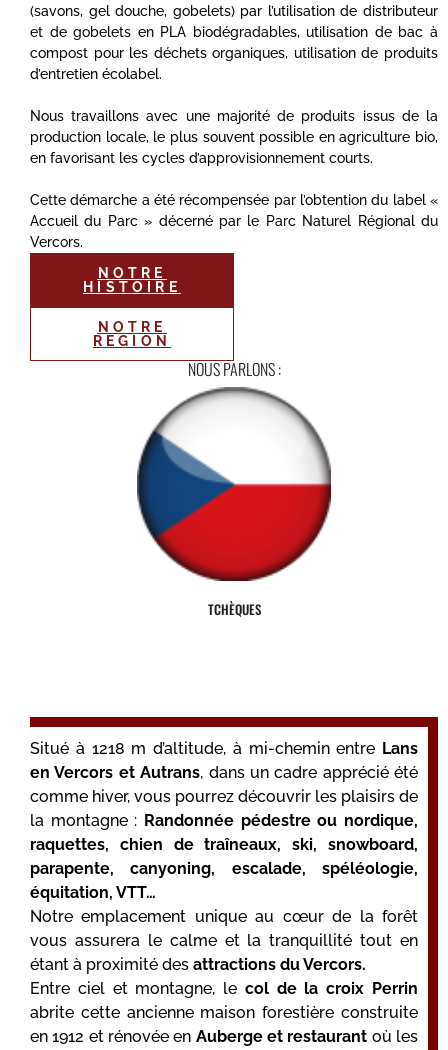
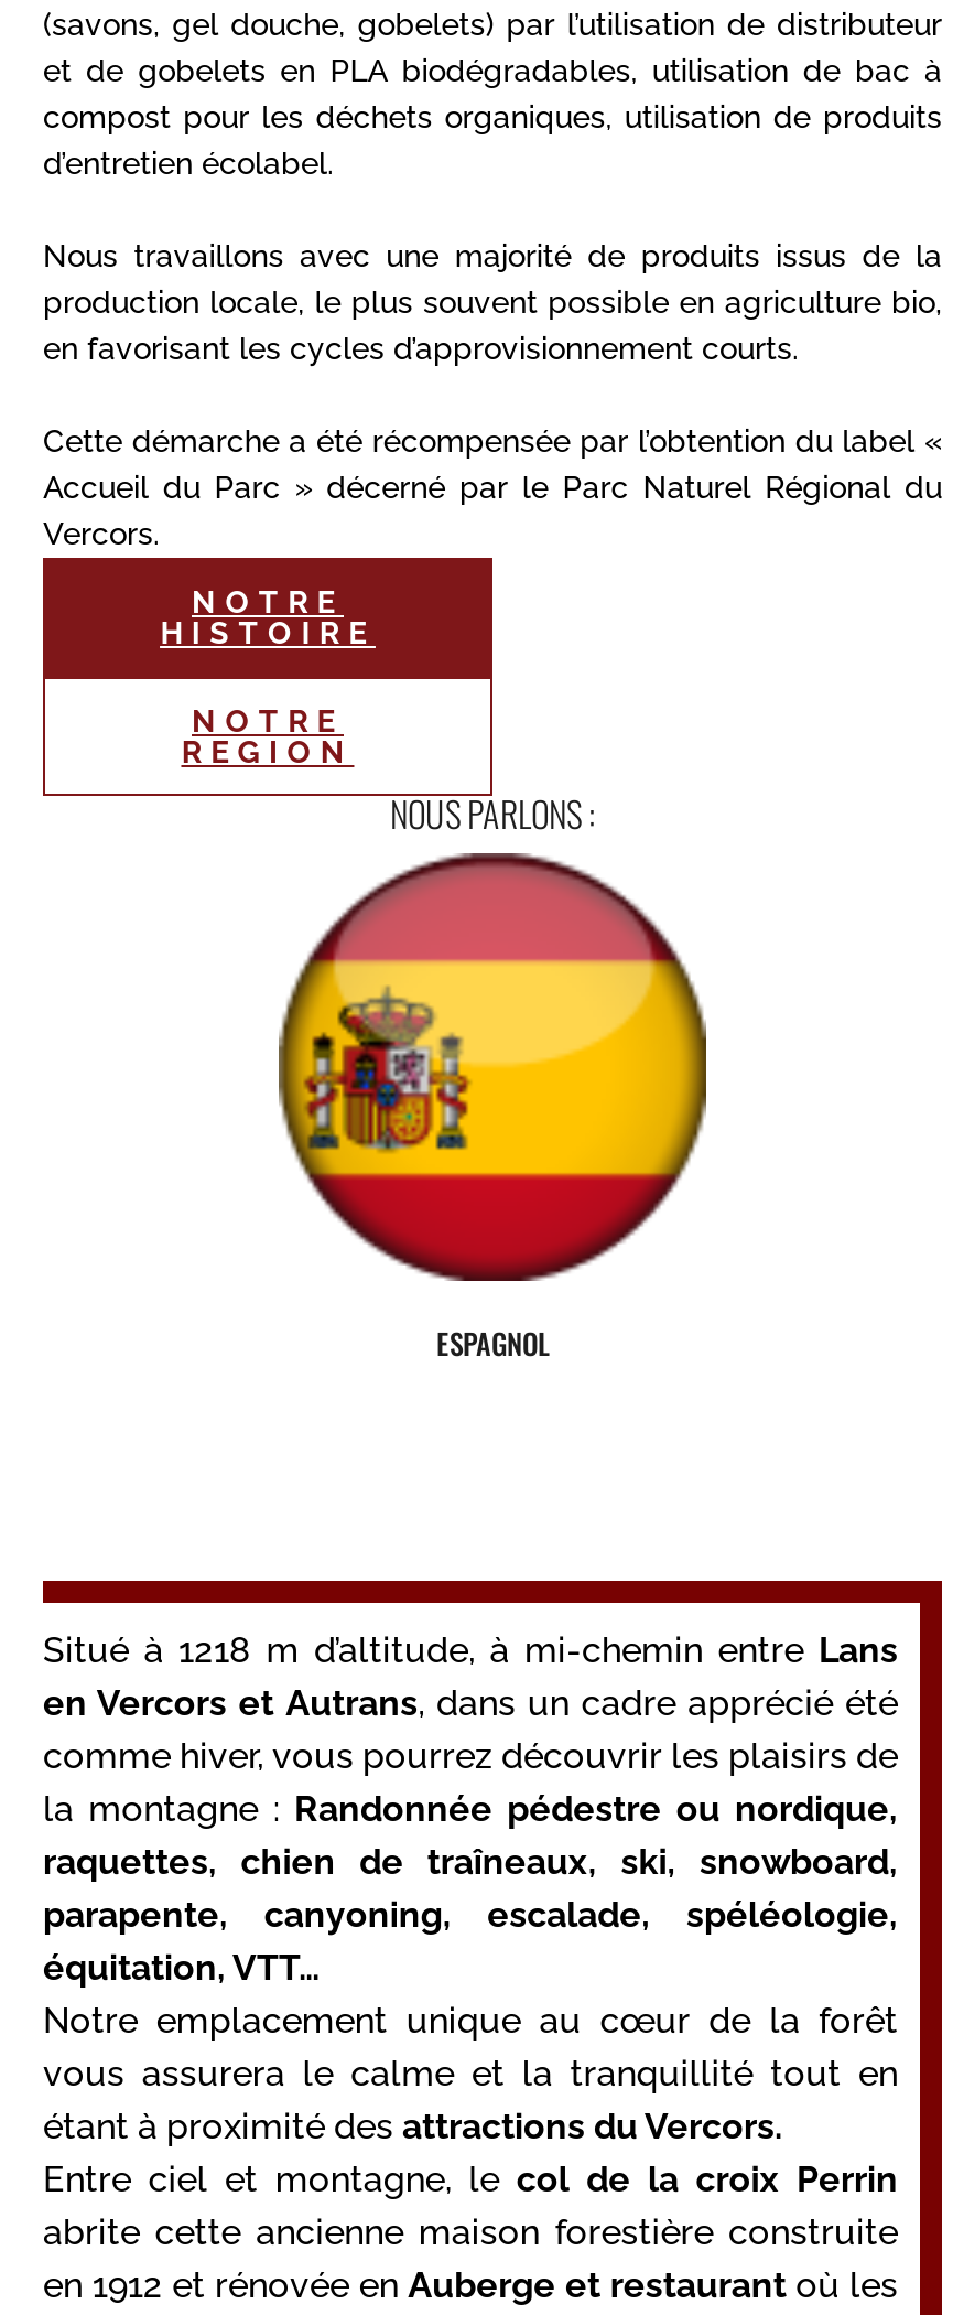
- [image]
+ [image]

- TCHÈQUES
+ ESPAGNOL
